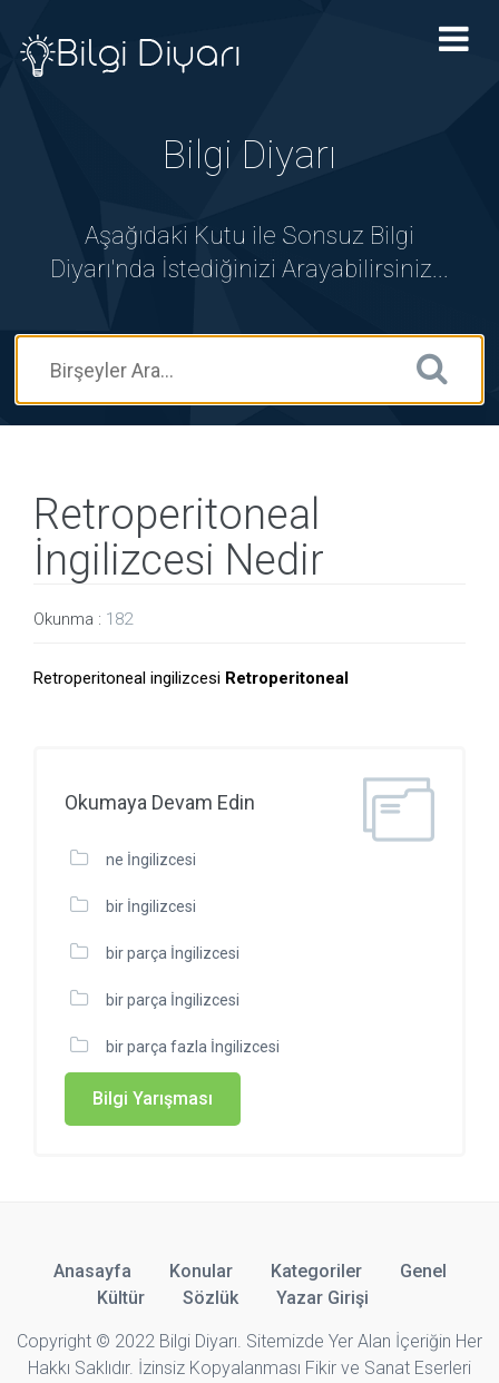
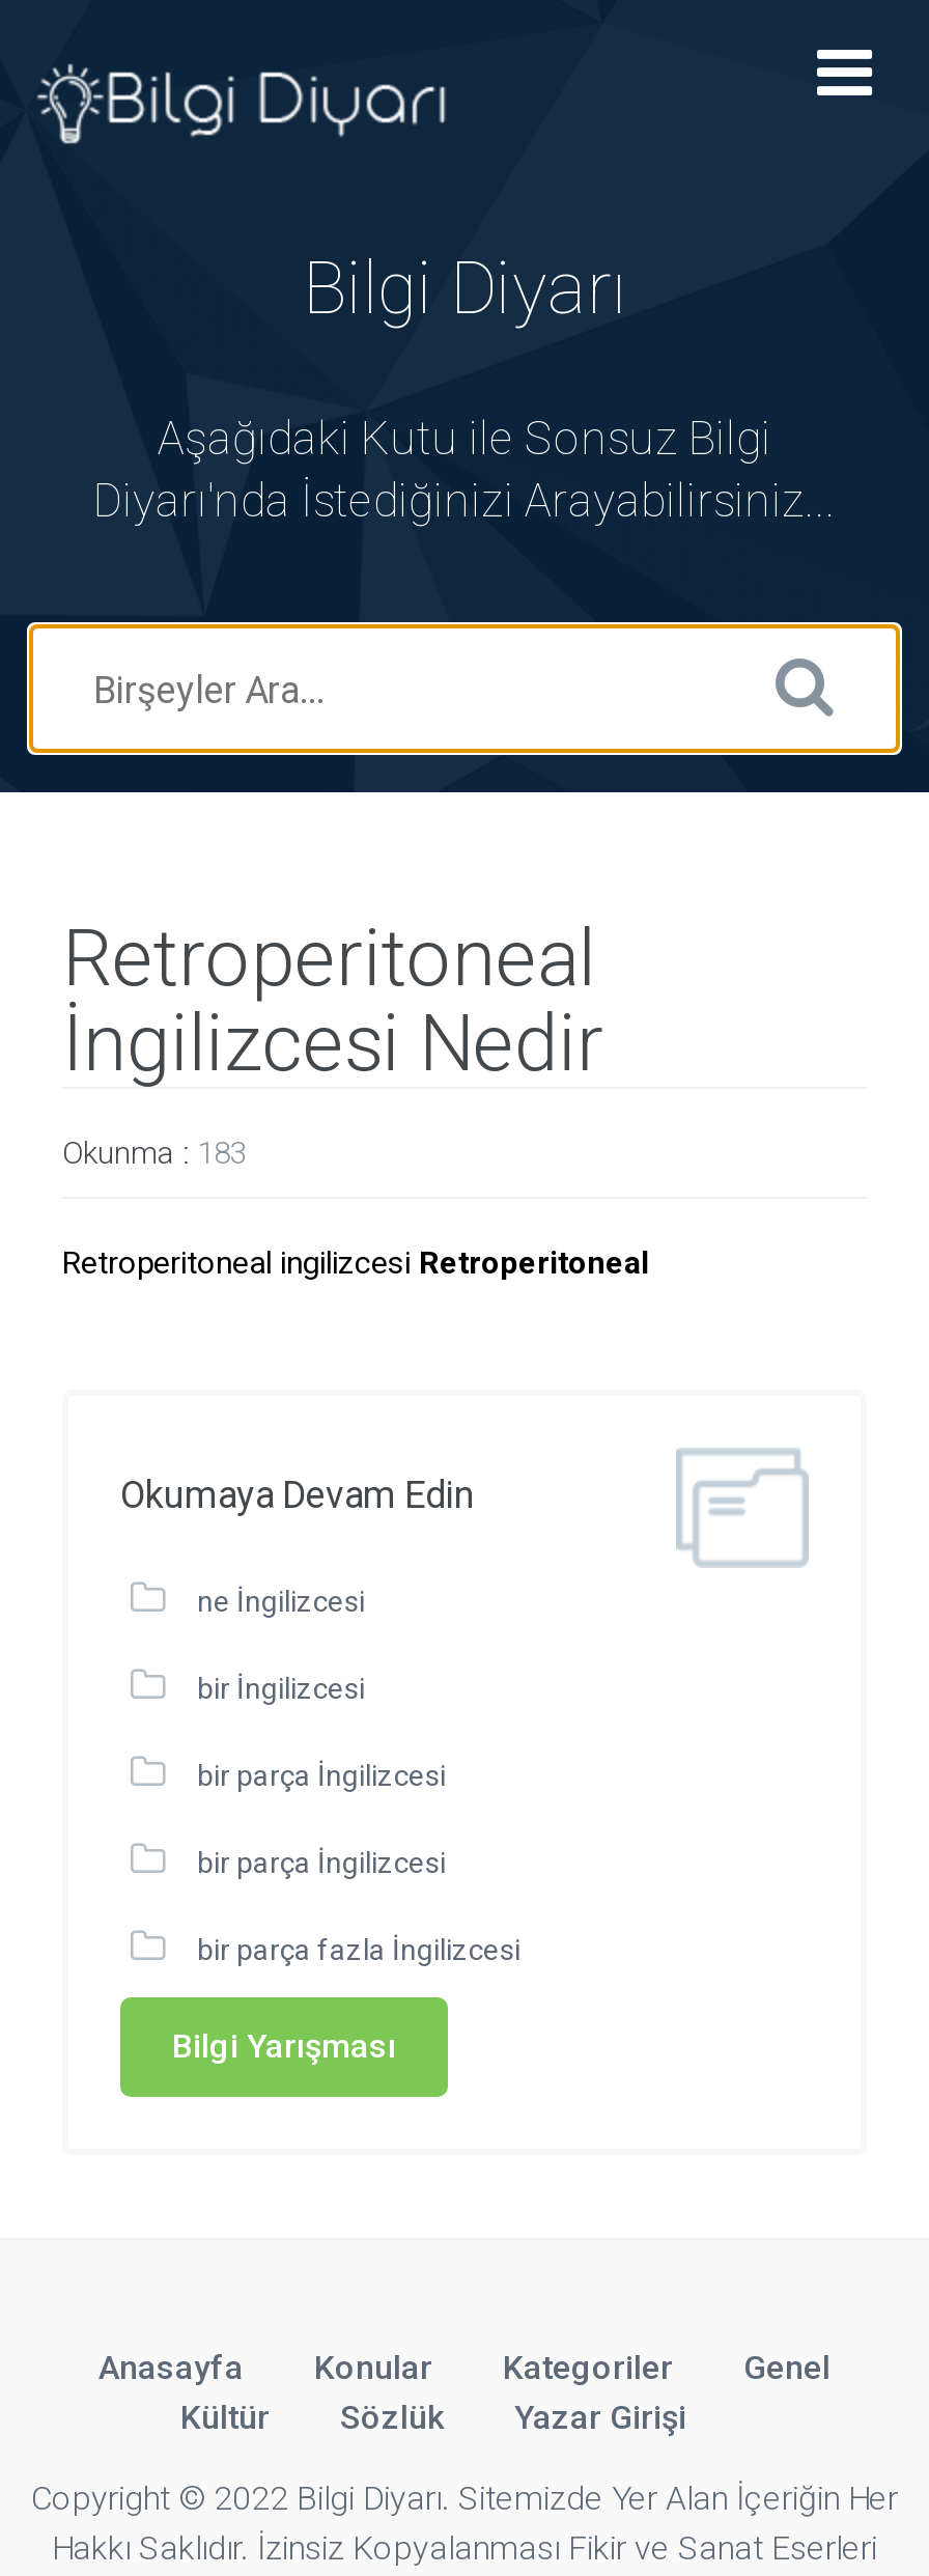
- Okunma : 182
+ Okunma : 183
